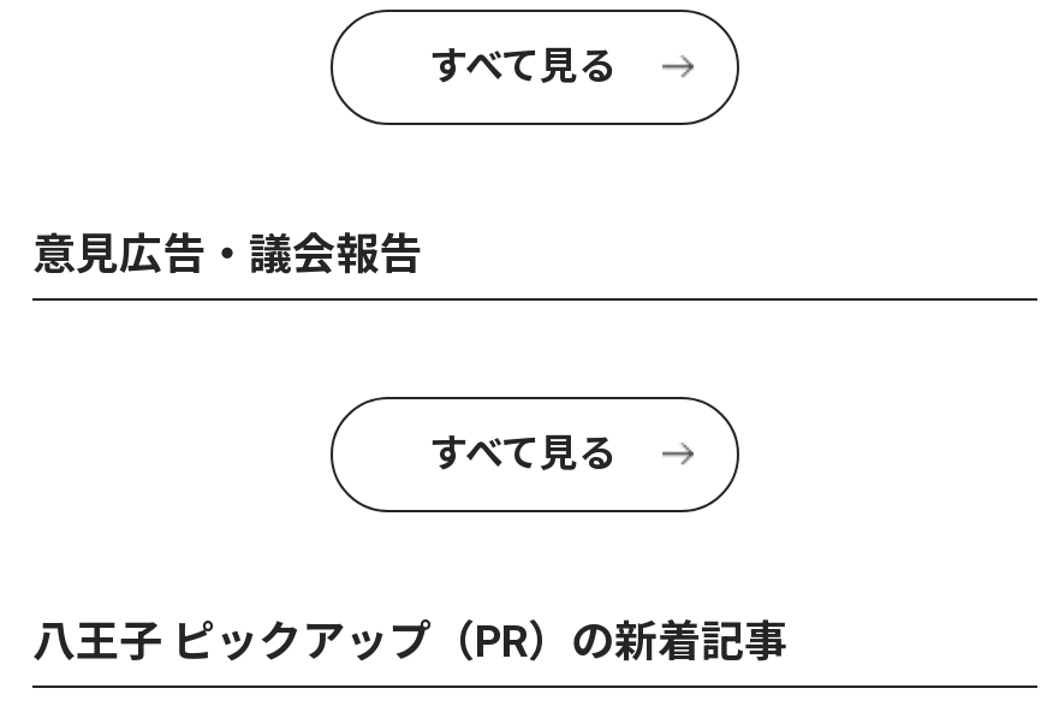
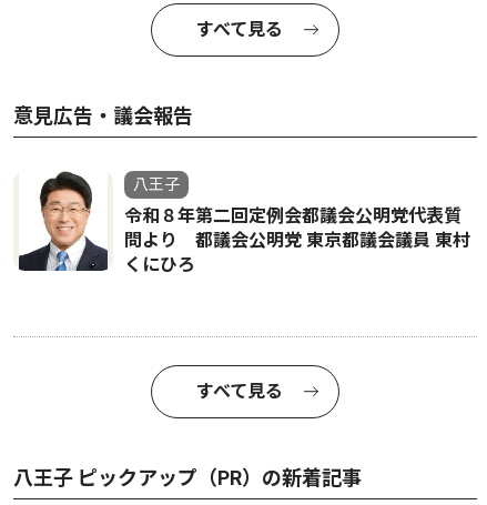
+ [image]
+ 八王子
+ 令和８年第二回定例会都議会公明党代表質
+ 問より 都議会公明党 東京都議会議員 東村
+ くにひろ
